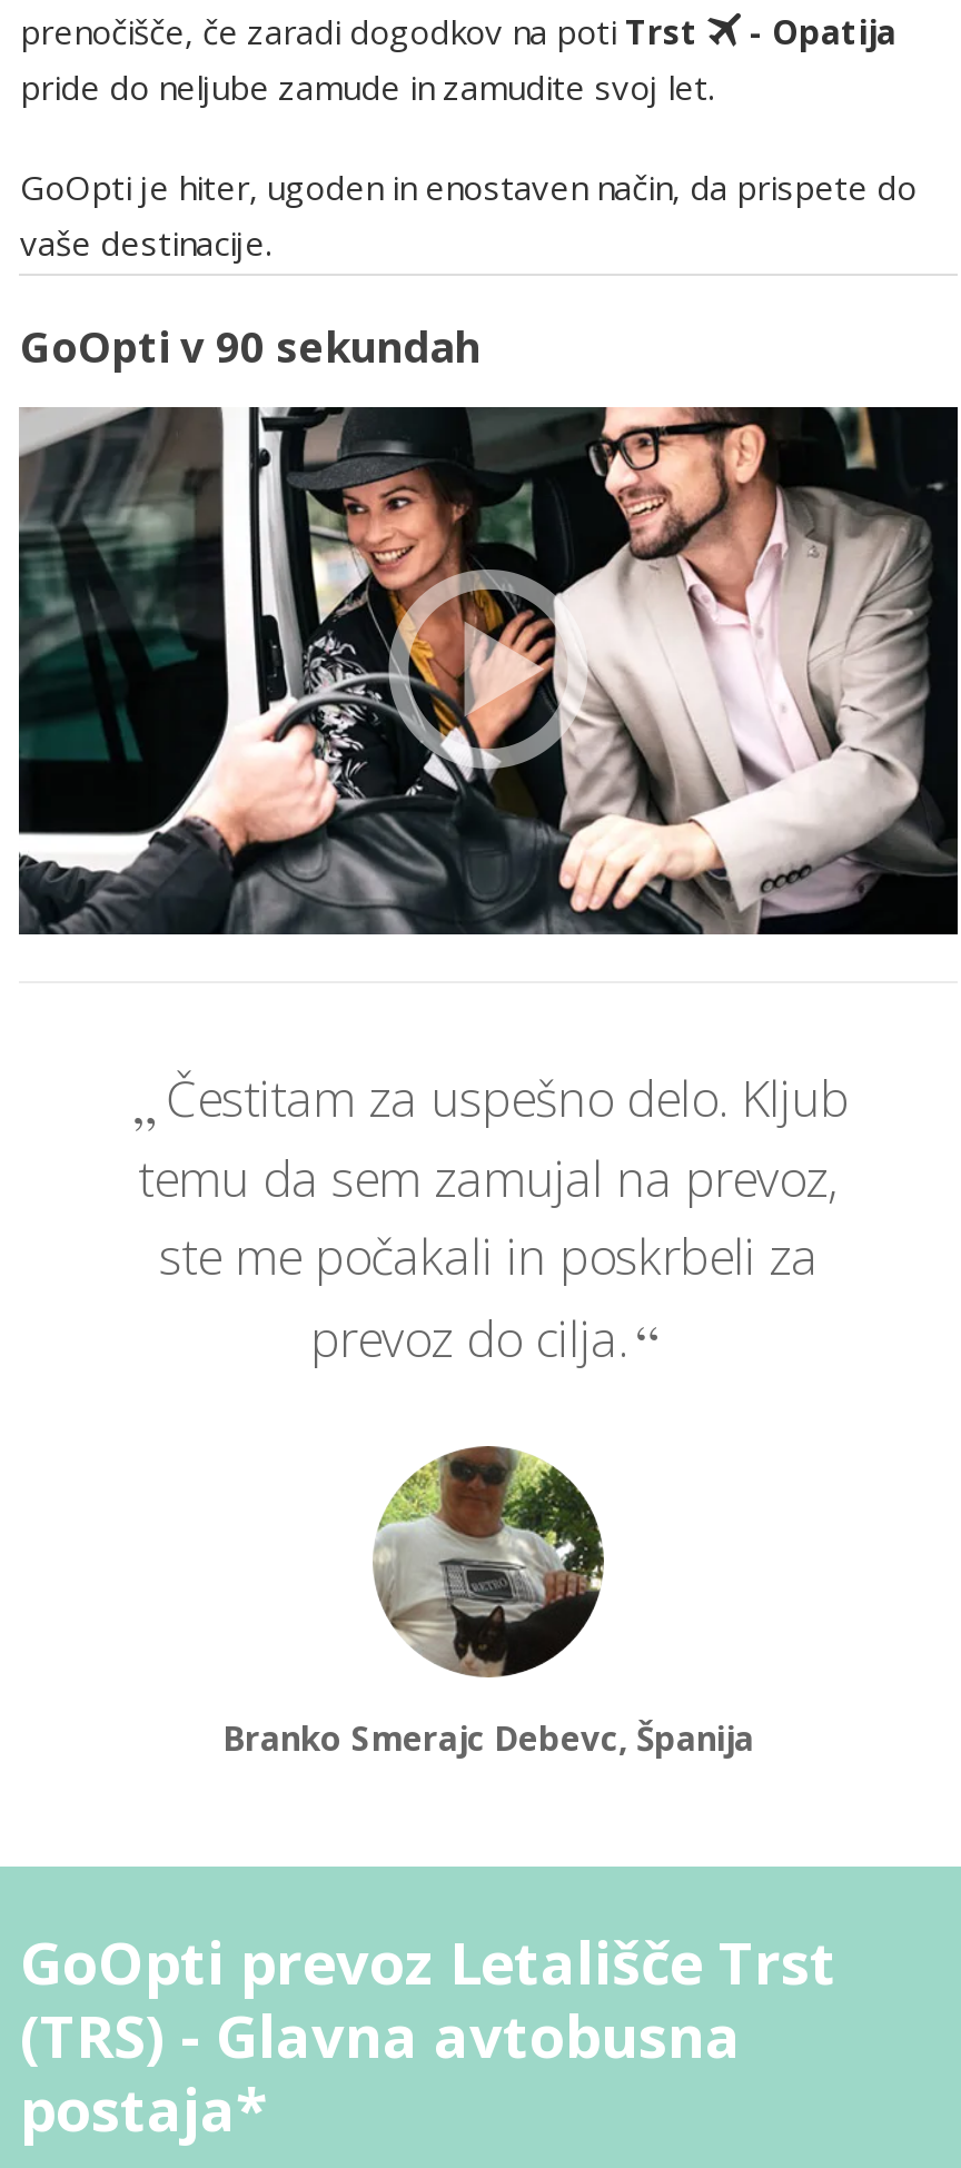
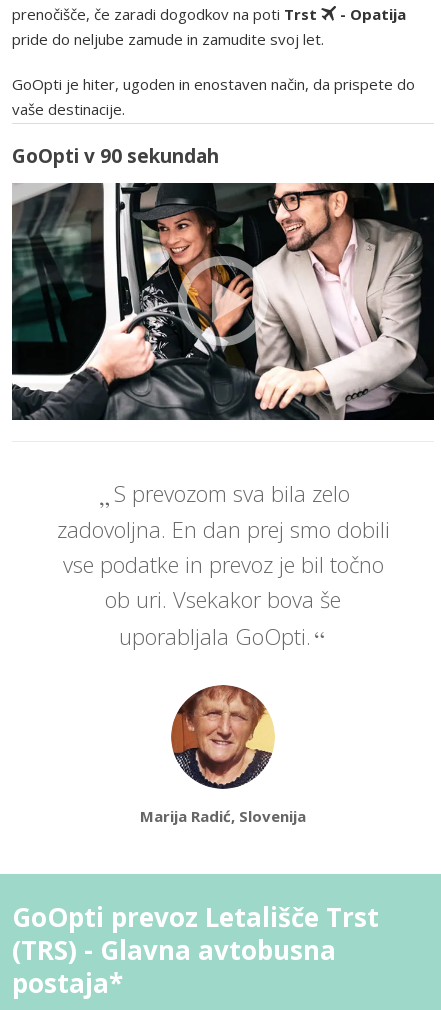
- Čestitam za uspešno delo. Kljub
- temu da sem zamujal na prevoz,
- ste me počakali in poskrbeli za
- prevoz do cilja.
+ S prevozom sva bila zelo
+ zadovoljna. En dan prej smo dobili
+ vse podatke in prevoz je bil točno
+ ob uri. Vsekakor bova še
+ uporabljala GoOpti.

- [image]
+ [image]

- Branko Smerajc Debevc, Španija
+ Marija Radić, Slovenija
